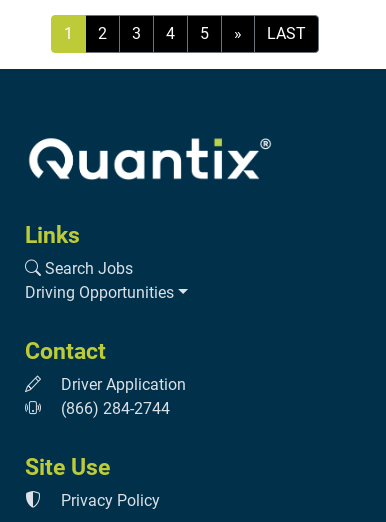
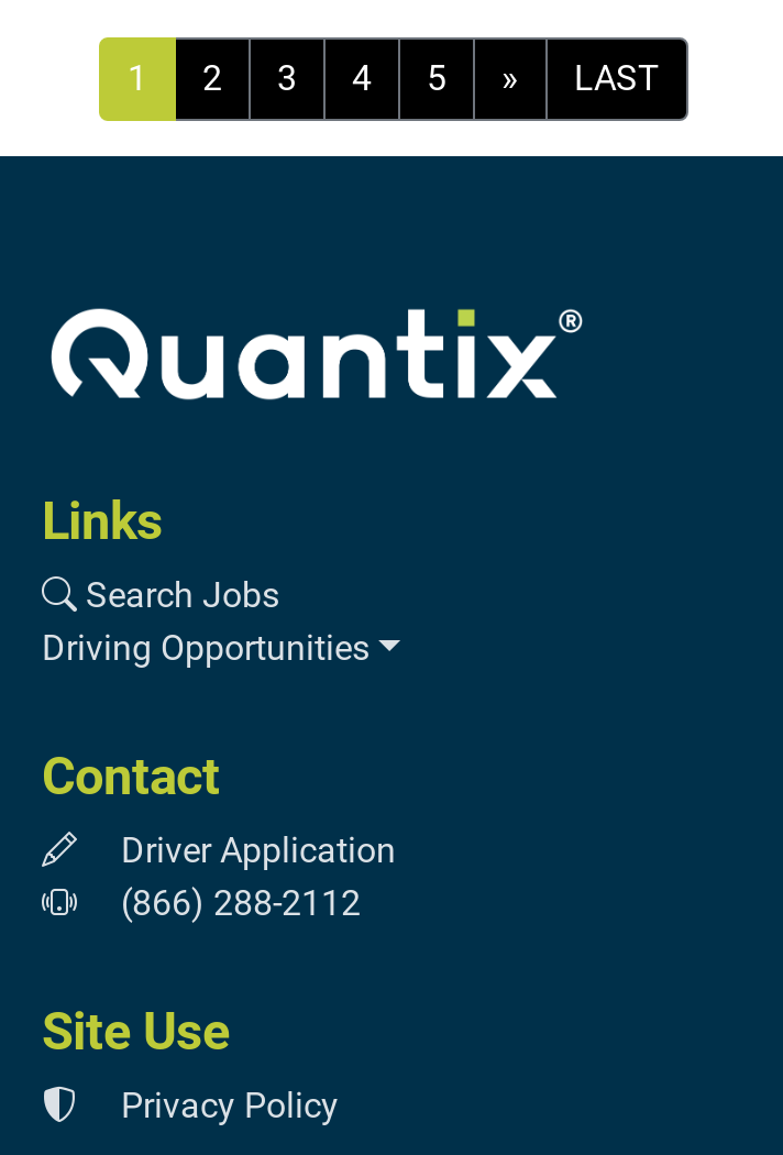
- (866) 284-2744
+ (866) 288-2112
